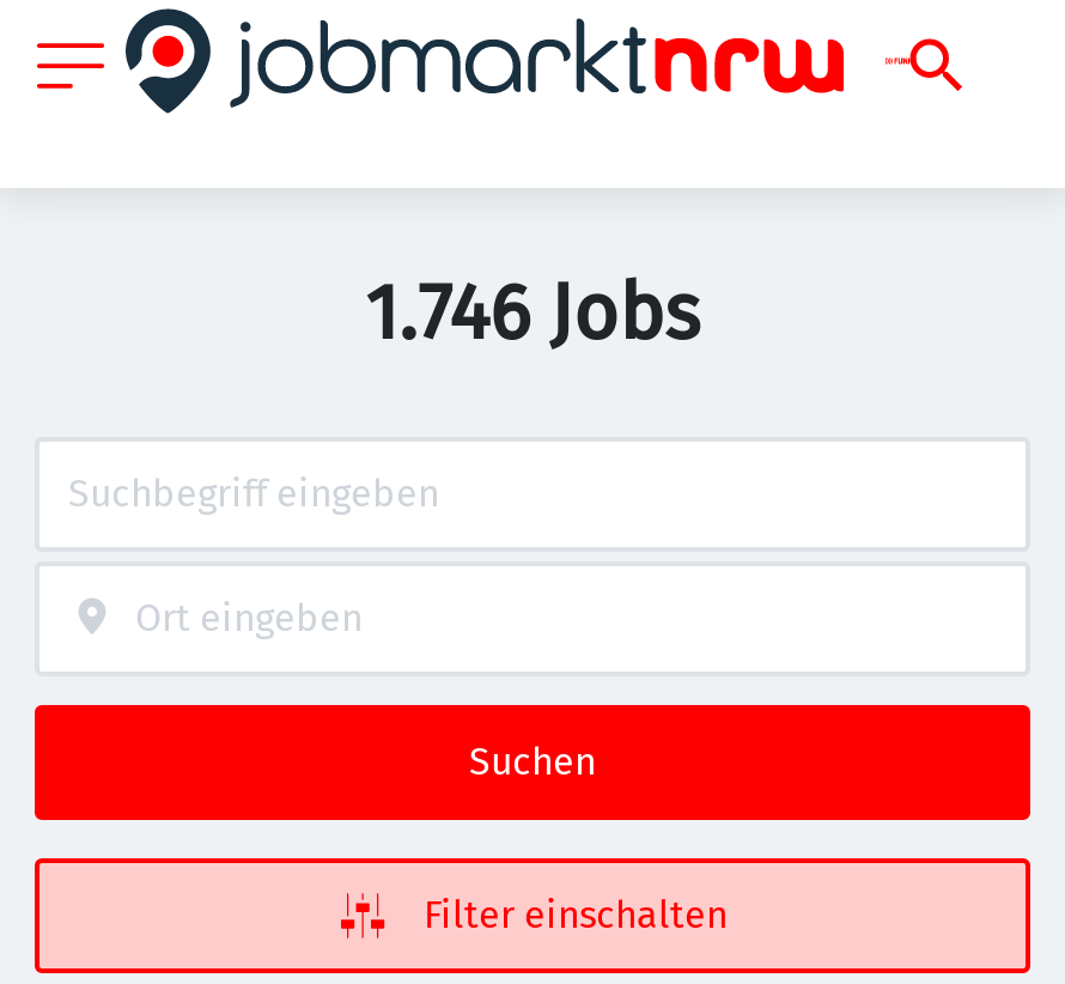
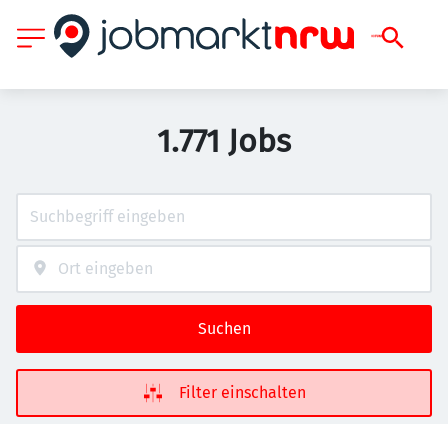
- 1.746 Jobs
+ 1.771 Jobs
